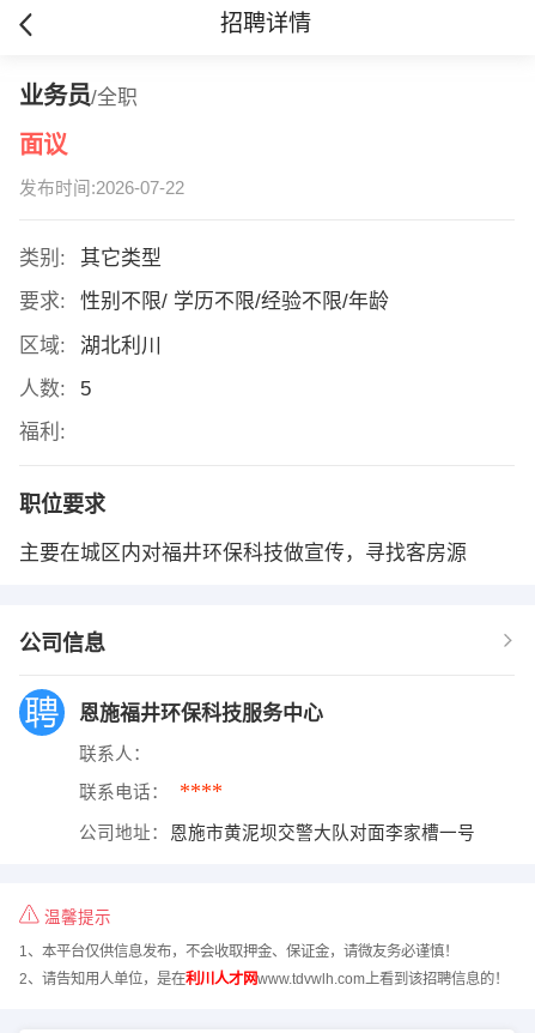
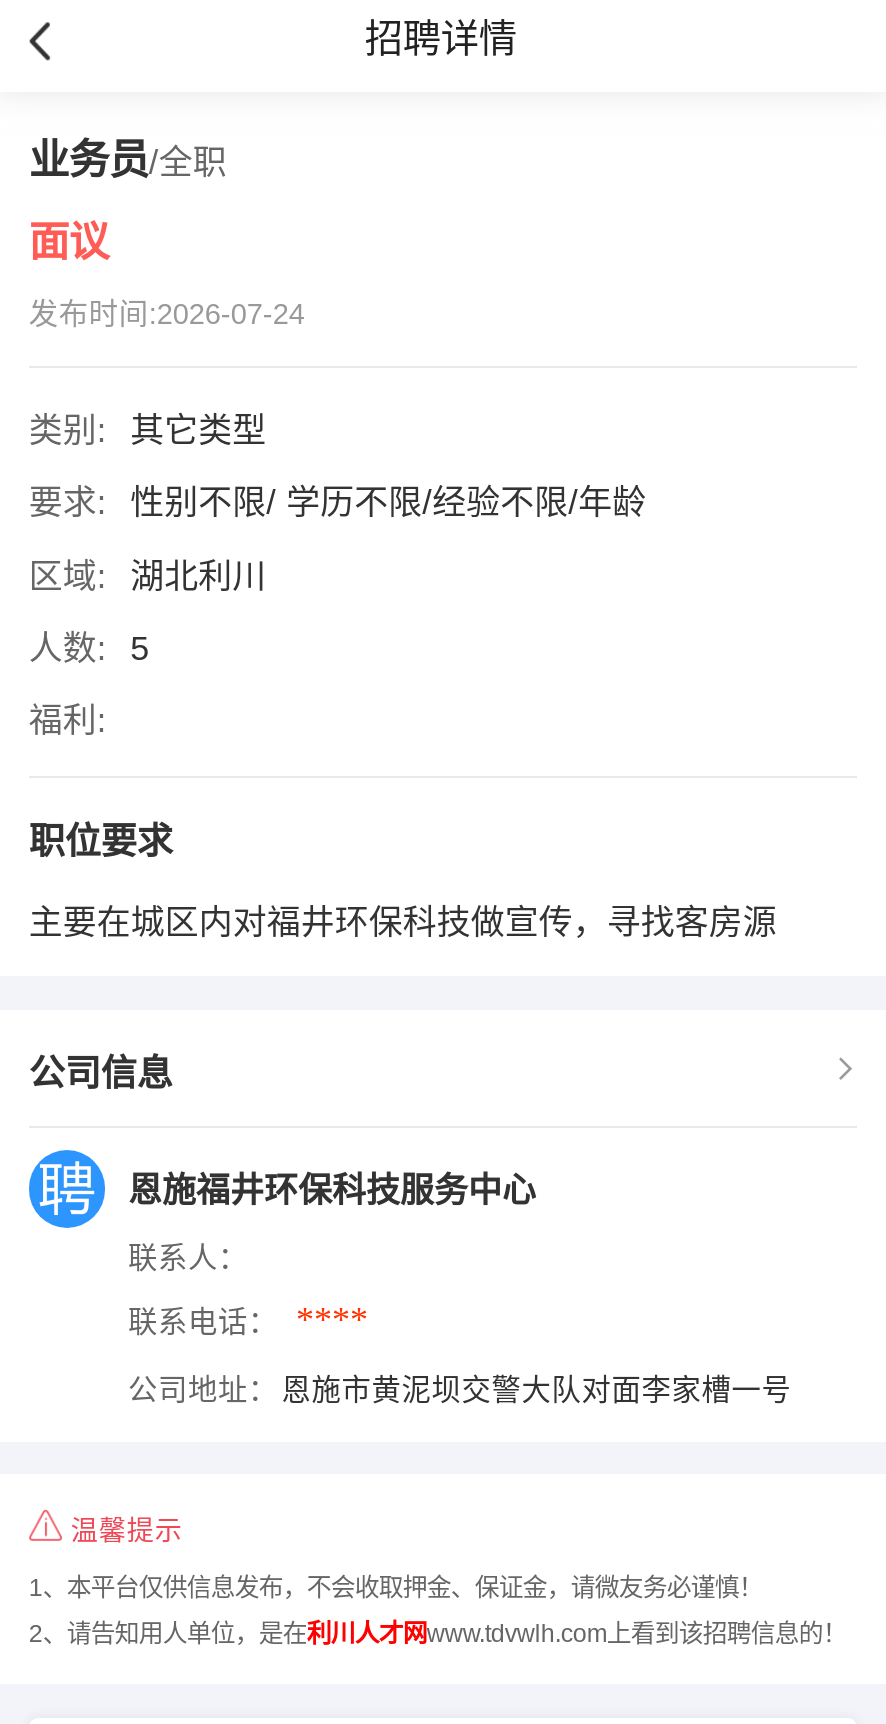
- 发布时间:2026-07-22
+ 发布时间:2026-07-24
